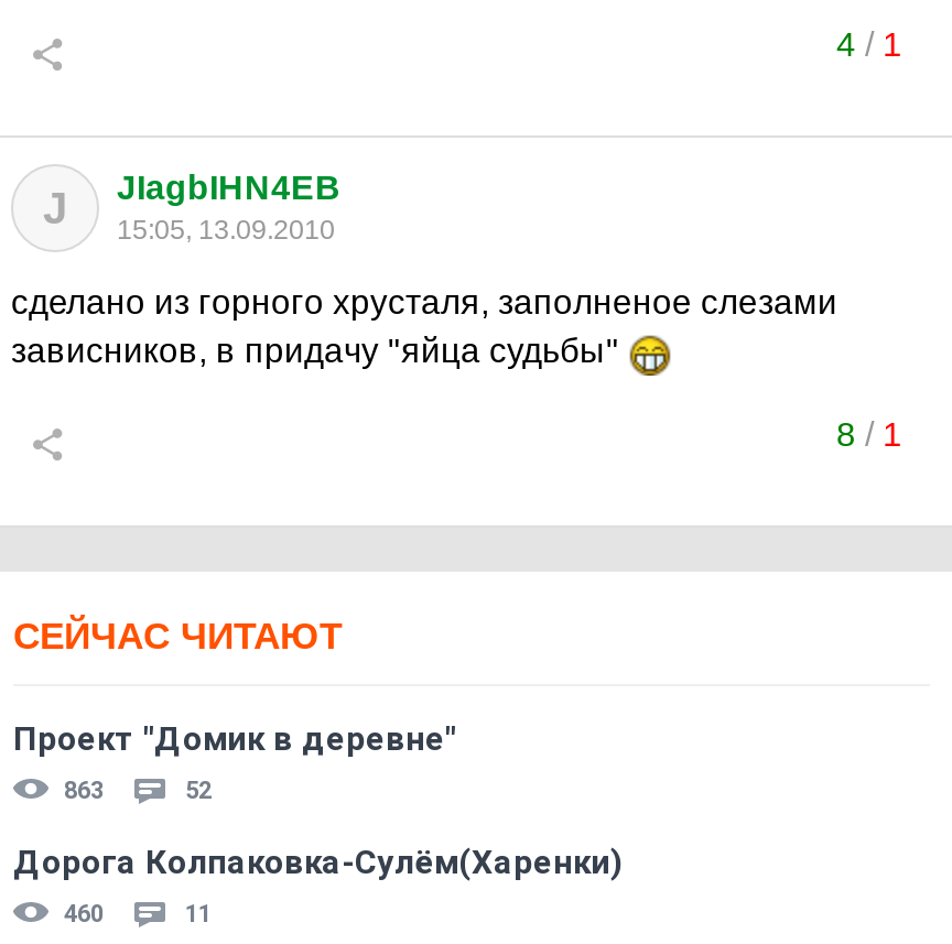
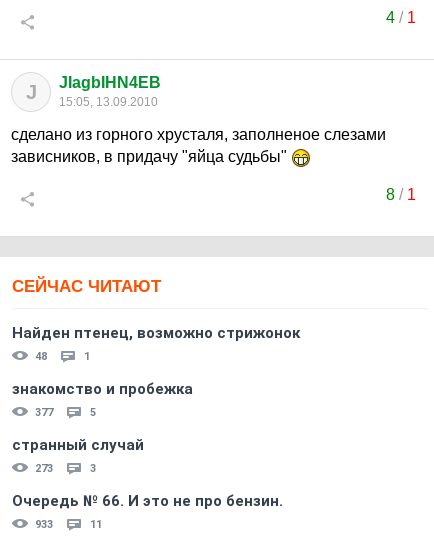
- Проект "Домик в деревне"
- 863
- 52
- Дорога Колпаковка-Сулём(Харенки)
- 460
+ Найден птенец, возможно стрижонок
+ 48
+ 1
+ знакомство и пробежка
+ 377
+ 5
+ странный случай
+ 273
+ 3
+ Очередь № 66. И это не про бензин.
+ 933
